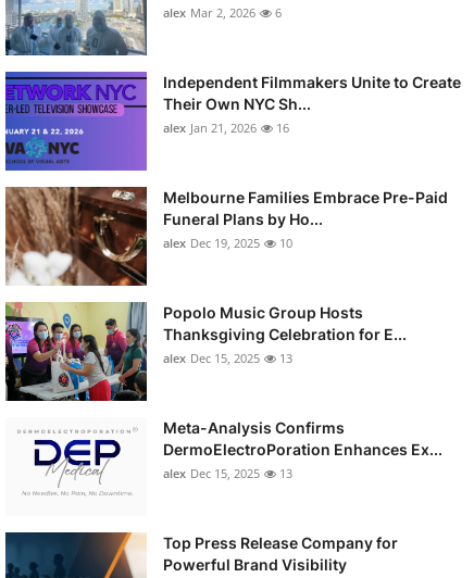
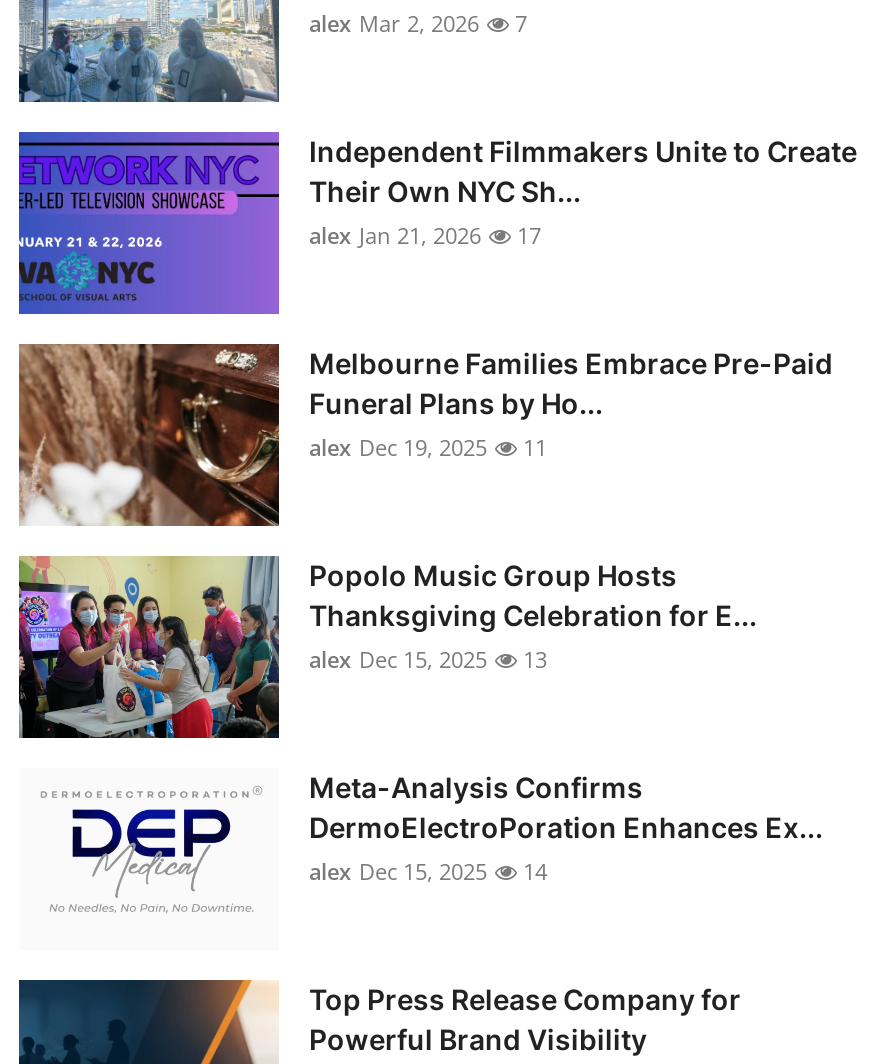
- alex Mar 2, 2026 6
+ alex Mar 2, 2026 7

- alex Jan 21, 2026 16
+ alex Jan 21, 2026 17

- alex Dec 19, 2025 10
+ alex Dec 19, 2025 11

- alex Dec 15, 2025 13
+ alex Dec 15, 2025 14
